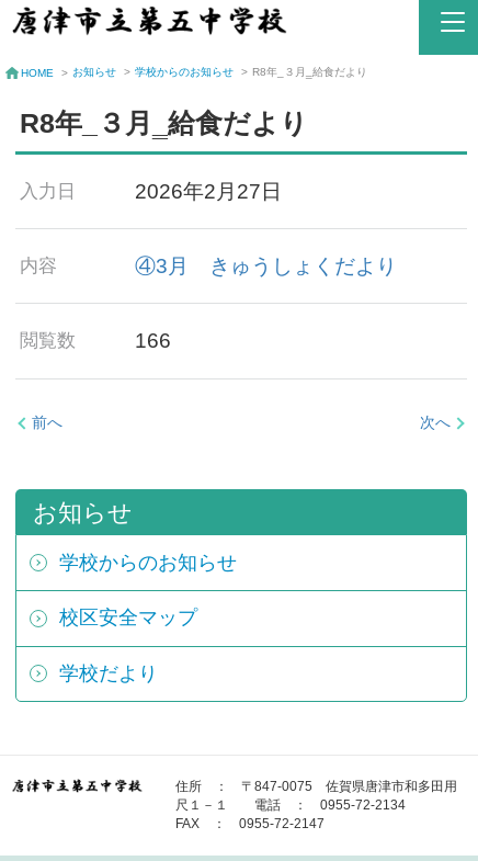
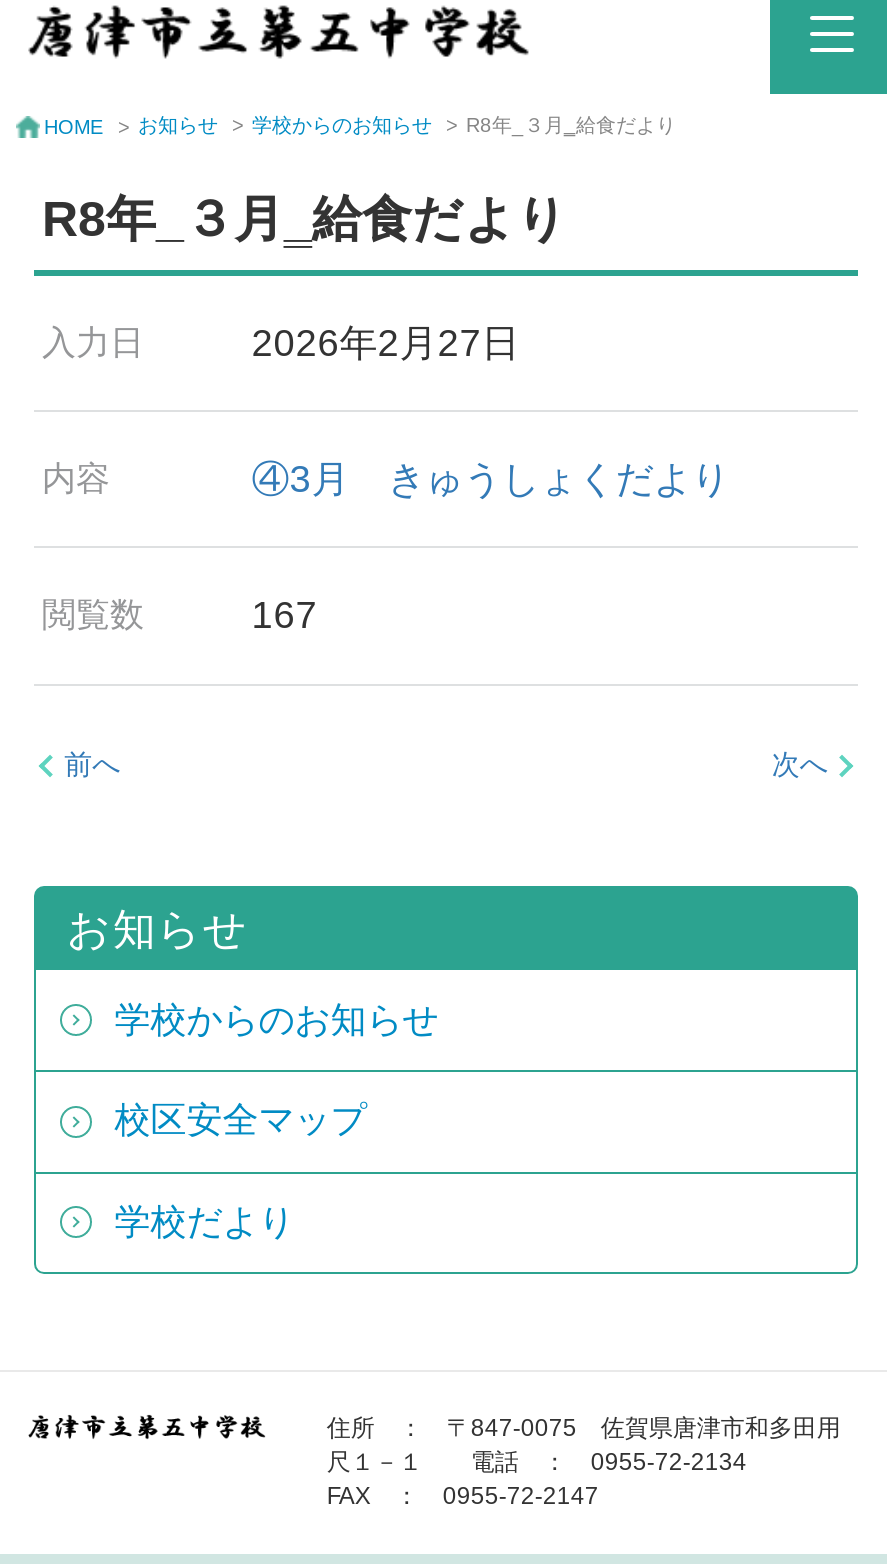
- 166
+ 167
